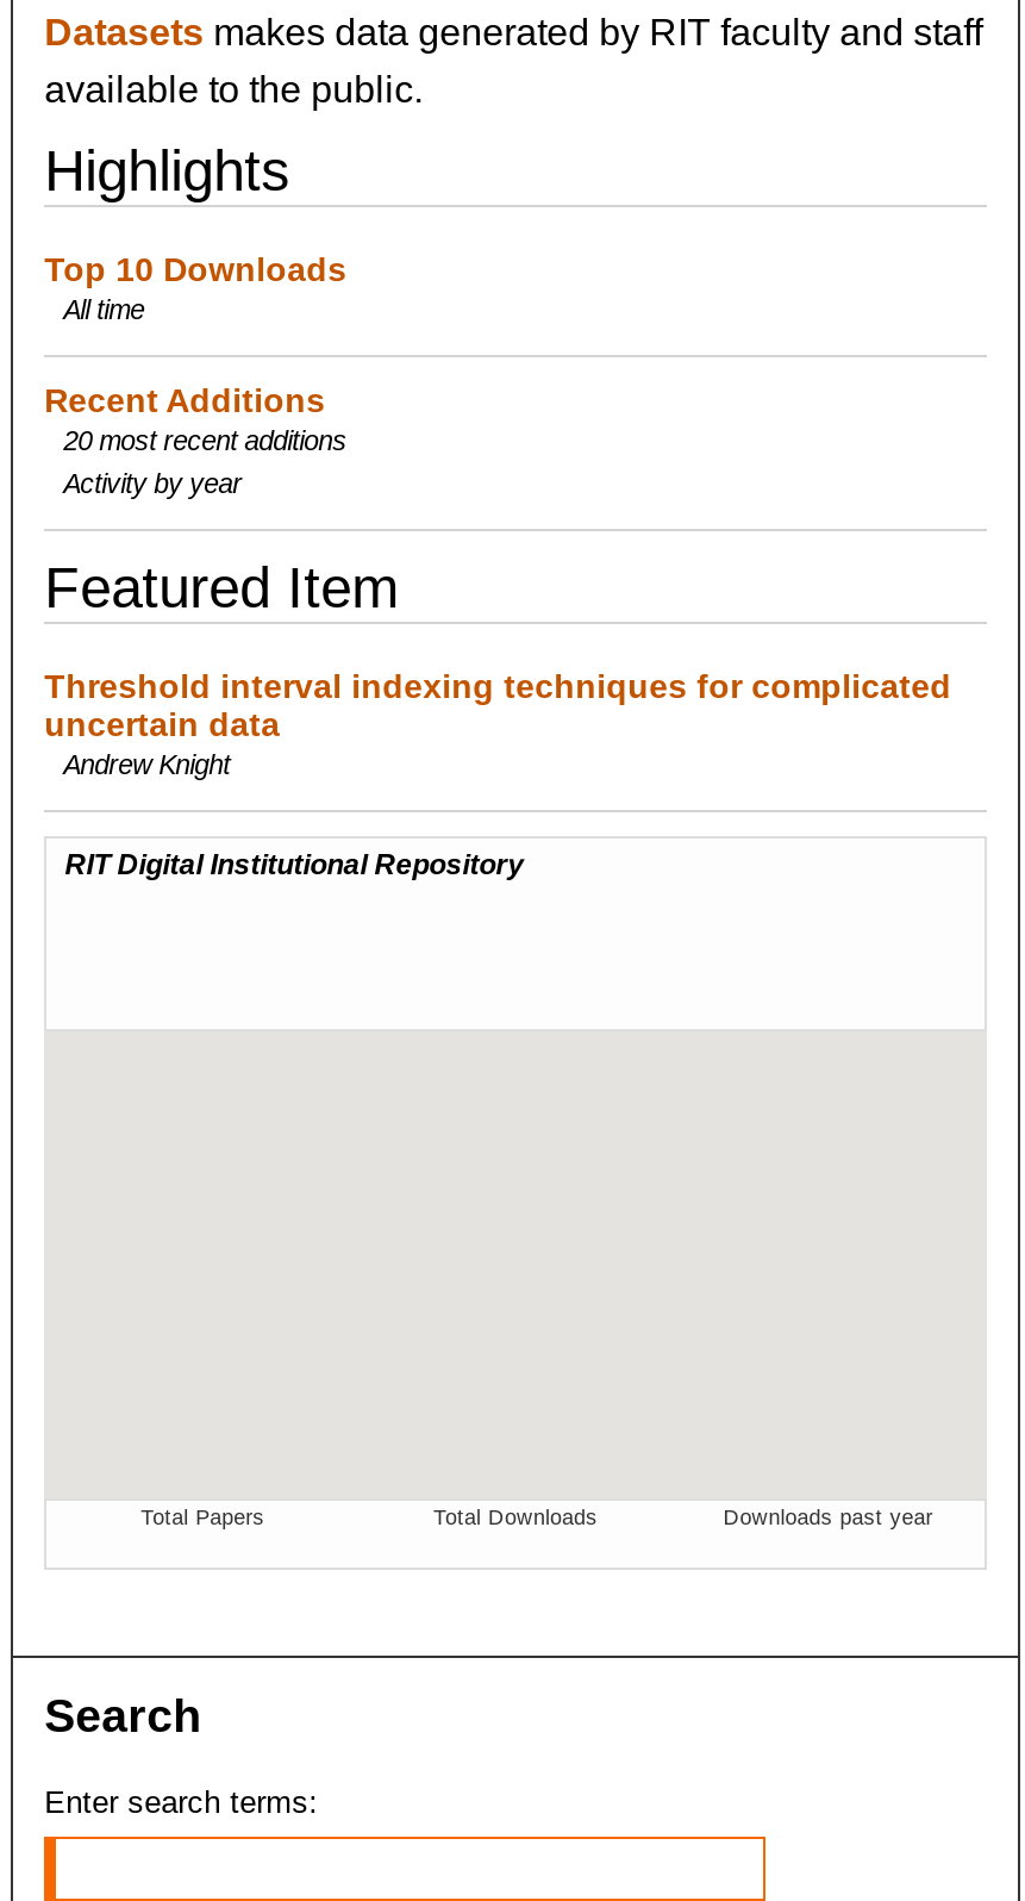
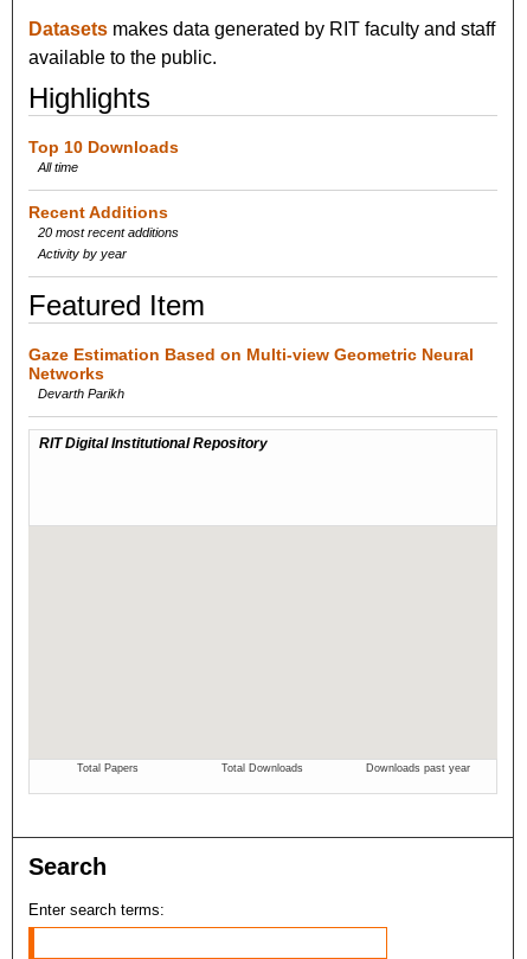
- Threshold interval indexing techniques for complicated
- uncertain data
- Andrew Knight
+ Gaze Estimation Based on Multi-view Geometric Neural
+ Networks
+ Devarth Parikh
